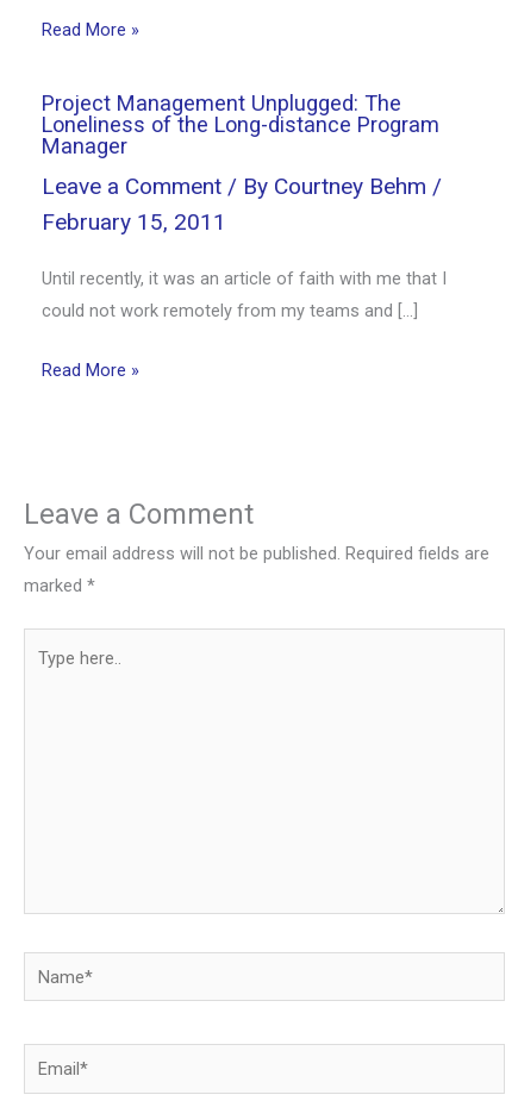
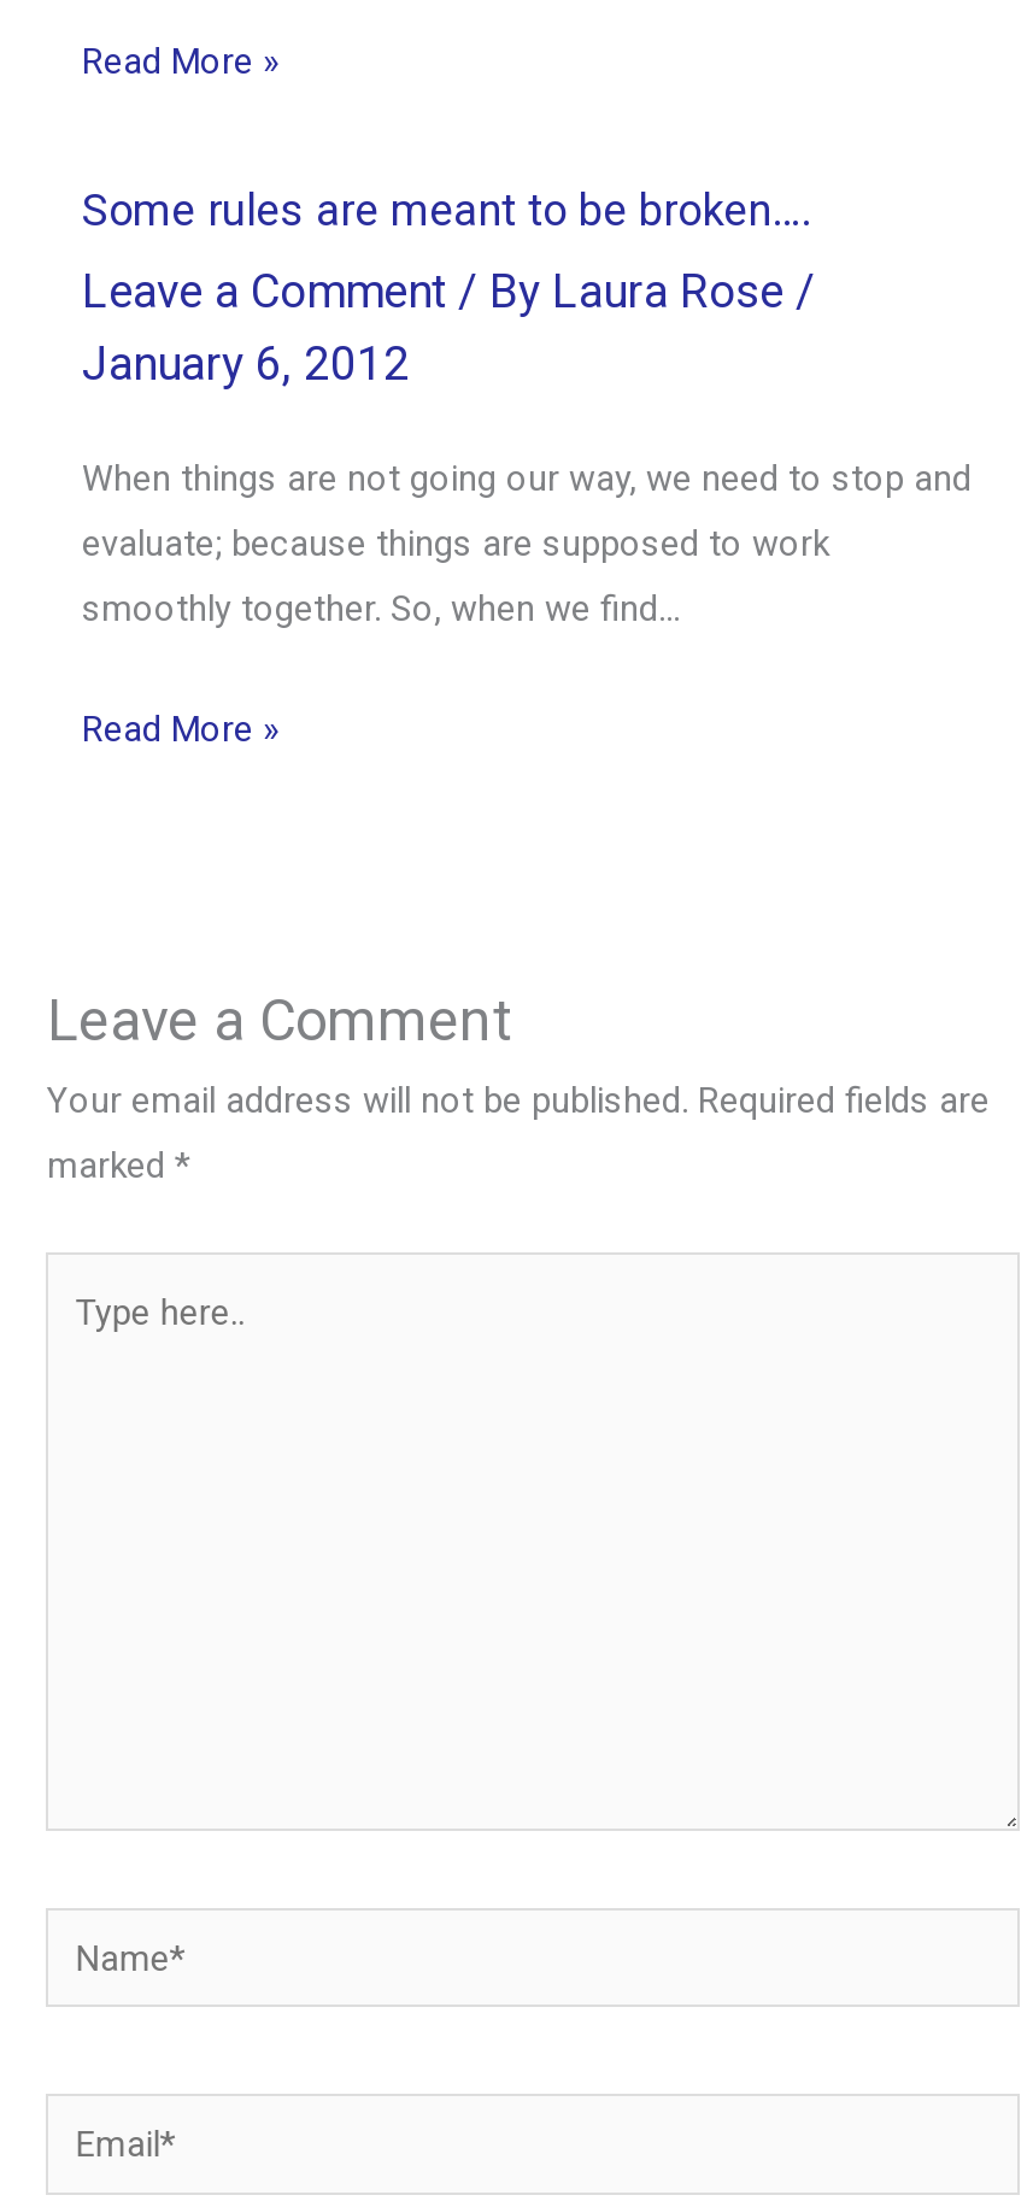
- Project Management Unplugged: The
- Loneliness of the Long-distance Program
- Manager
- Leave a Comment / By Courtney Behm /
- February 15, 2011
- Until recently, it was an article of faith with me that I
- could not work remotely from my teams and […]
+ Some rules are meant to be broken….
+ Leave a Comment / By Laura Rose /
+ January 6, 2012
+ When things are not going our way, we need to stop and
+ evaluate; because things are supposed to work
+ smoothly together. So, when we find…
